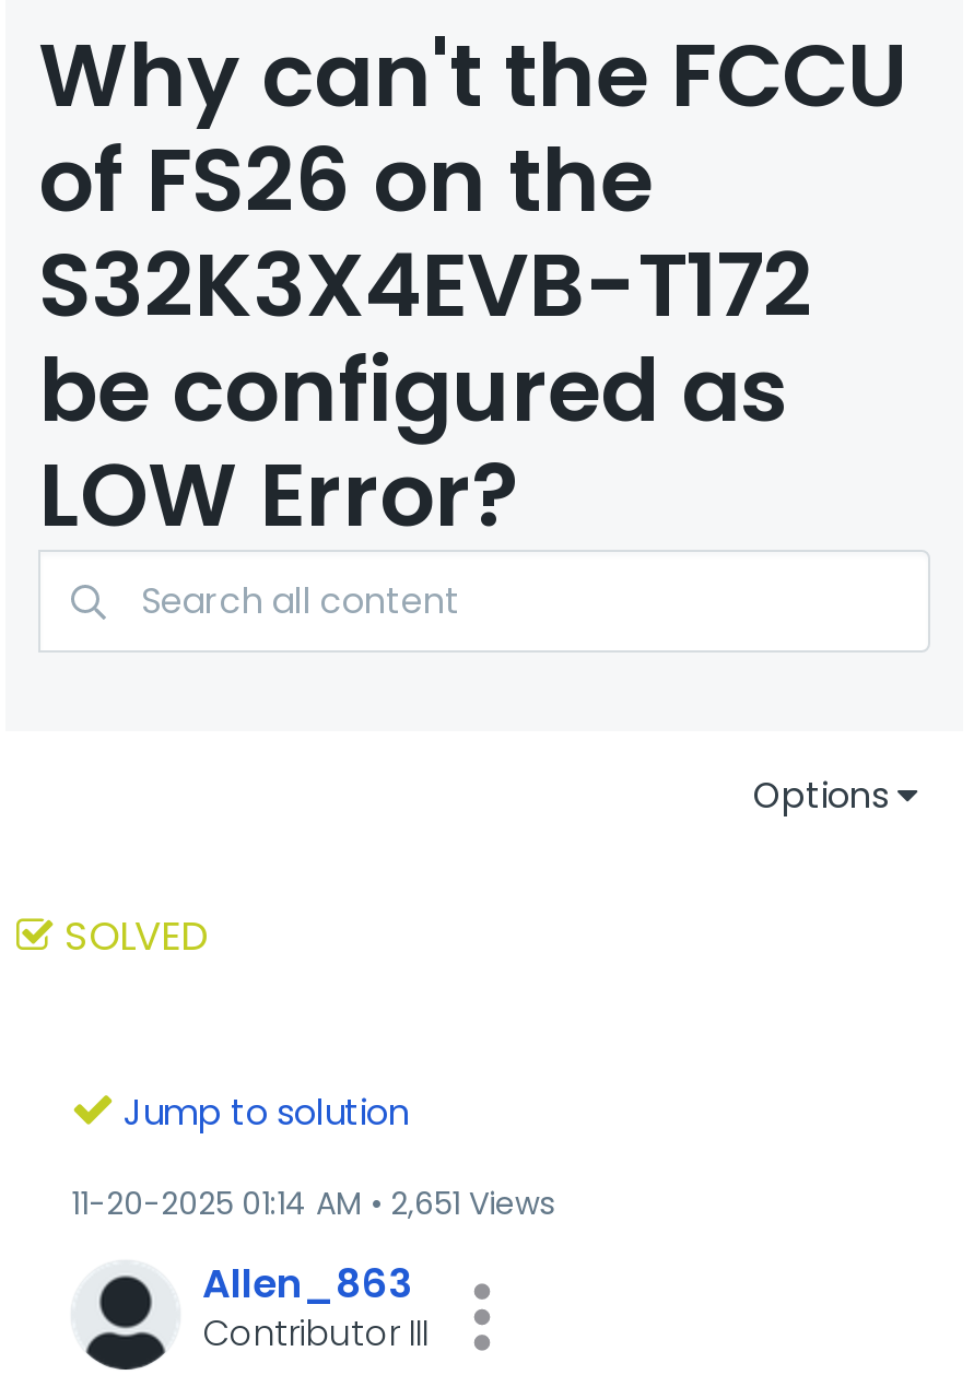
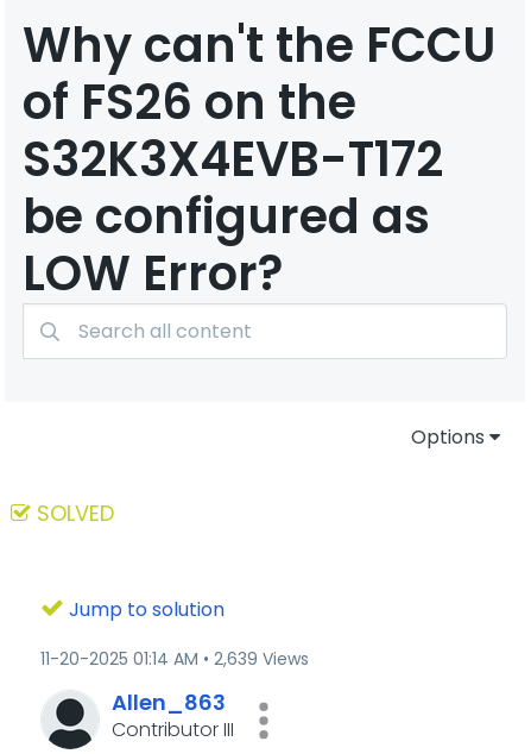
- 11-20-2025 01:14 AM 2,651 Views
+ 11-20-2025 01:14 AM 2,639 Views
